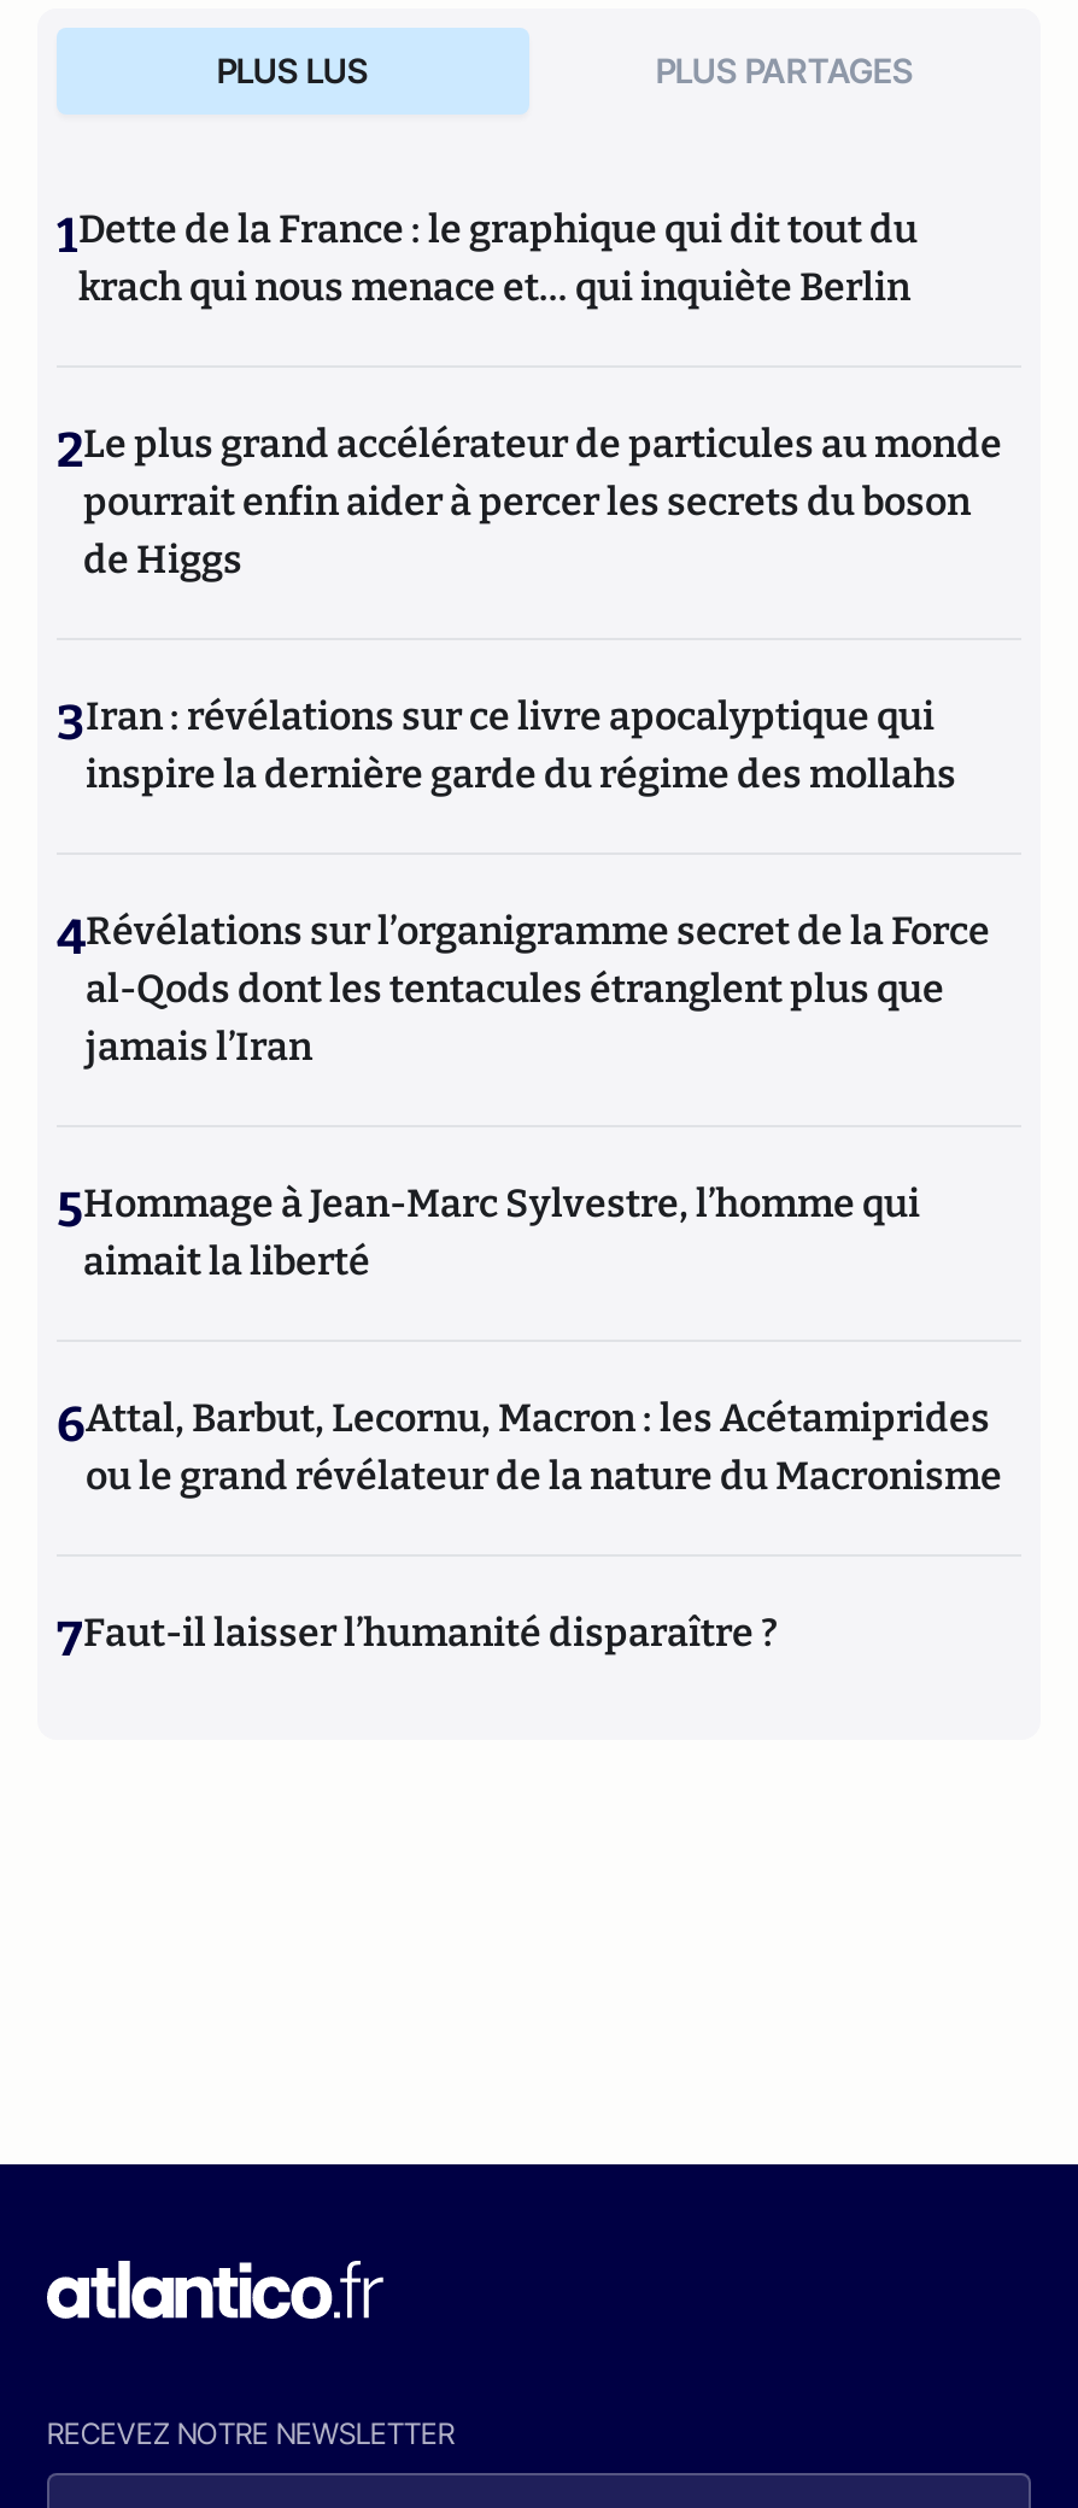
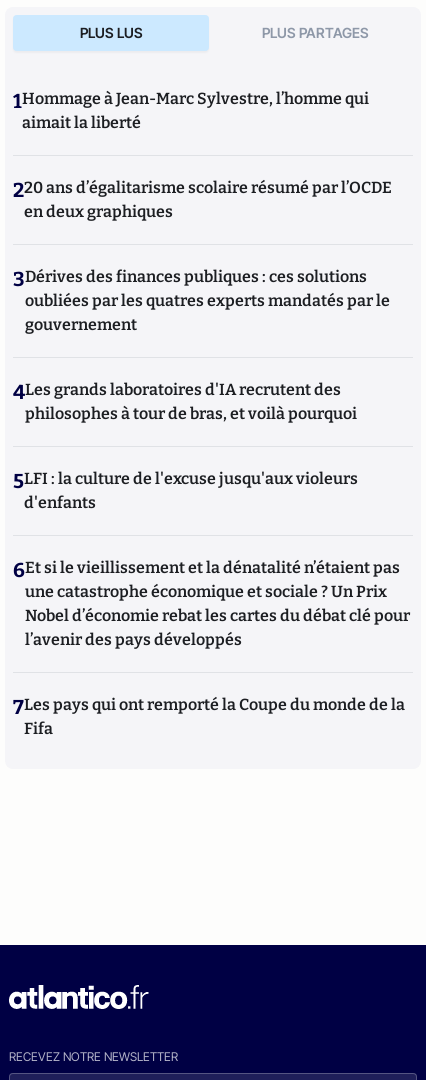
- 1Dette de la France : le graphique qui dit tout du
- krach qui nous menace et… qui inquiète Berlin
- 2Le plus grand accélérateur de particules au monde
- pourrait enfin aider à percer les secrets du boson
- de Higgs
- 3Iran : révélations sur ce livre apocalyptique qui
- inspire la dernière garde du régime des mollahs
- 4Révélations sur l’organigramme secret de la Force
- al-Qods dont les tentacules étranglent plus que
- jamais l’Iran
- 5Hommage à Jean-Marc Sylvestre, l’homme qui
+ 1Hommage à Jean-Marc Sylvestre, l’homme qui

moved up: aimait la liberté

- 6Attal, Barbut, Lecornu, Macron : les Acétamiprides
- ou le grand révélateur de la nature du Macronisme
- 7Faut-il laisser l’humanité disparaître ?
+ 220 ans d’égalitarisme scolaire résumé par l’OCDE
+ en deux graphiques
+ 3Dérives des finances publiques : ces solutions
+ oubliées par les quatres experts mandatés par le
+ gouvernement
+ 4Les grands laboratoires d'IA recrutent des
+ philosophes à tour de bras, et voilà pourquoi
+ 5LFI : la culture de l'excuse jusqu'aux violeurs
+ d'enfants
+ 6Et si le vieillissement et la dénatalité n’étaient pas
+ une catastrophe économique et sociale ? Un Prix
+ Nobel d’économie rebat les cartes du débat clé pour
+ l’avenir des pays développés
+ 7Les pays qui ont remporté la Coupe du monde de la
+ Fifa
